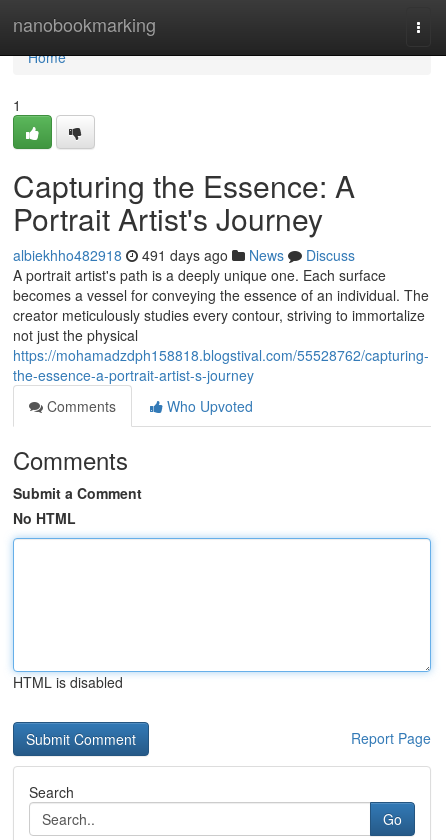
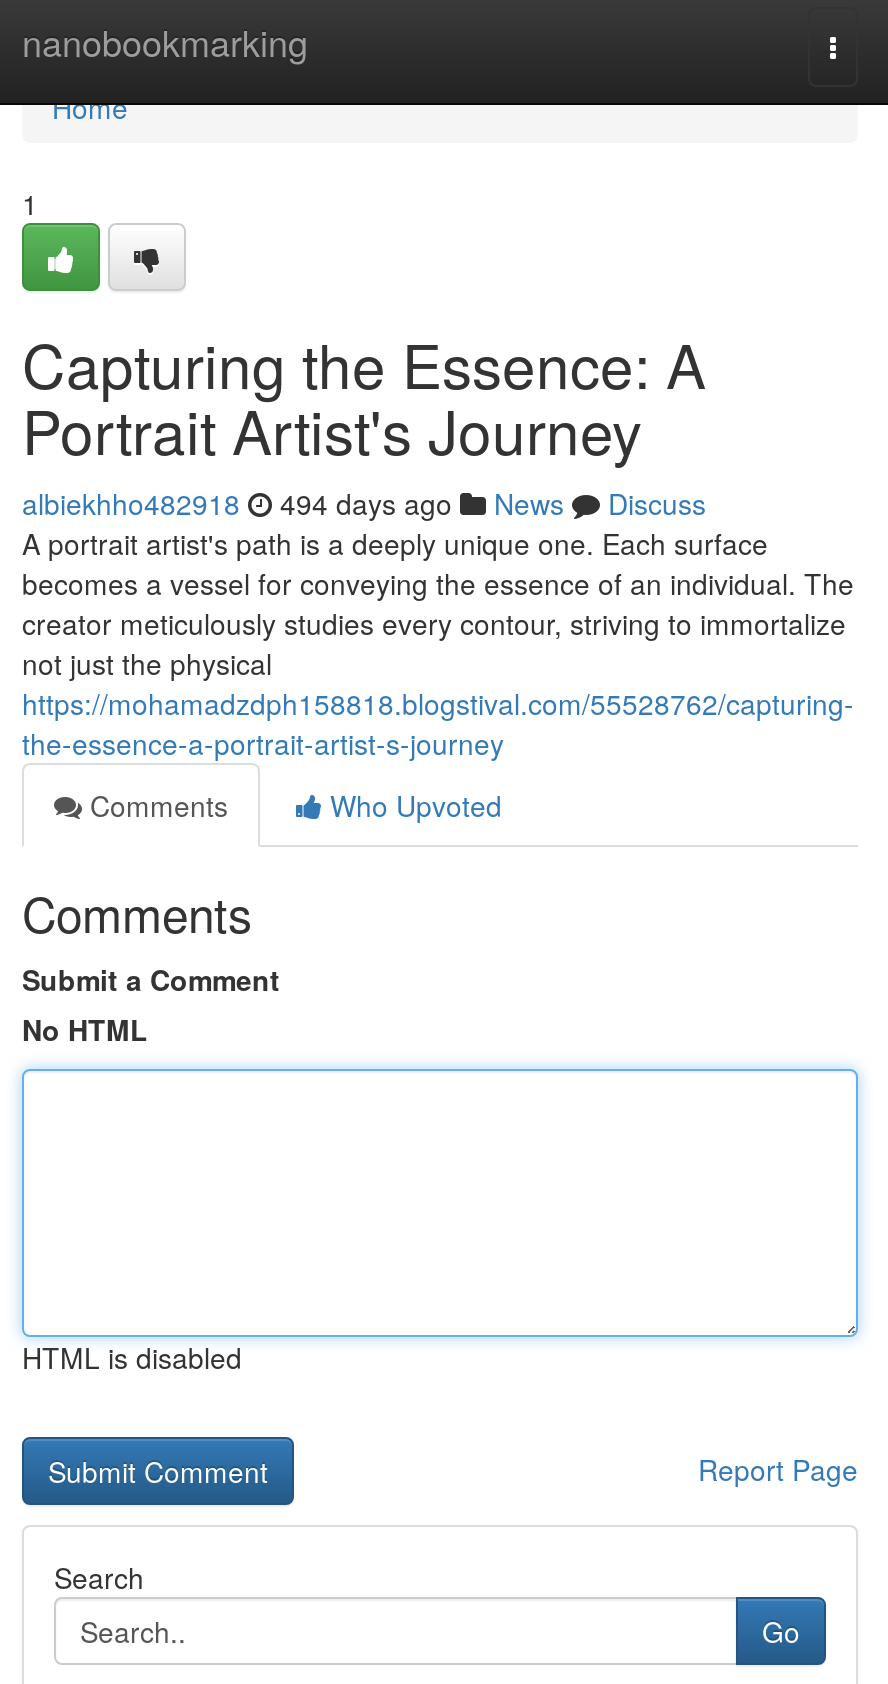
- albiekhho482918 491 days ago News Discuss
+ albiekhho482918 494 days ago News Discuss
